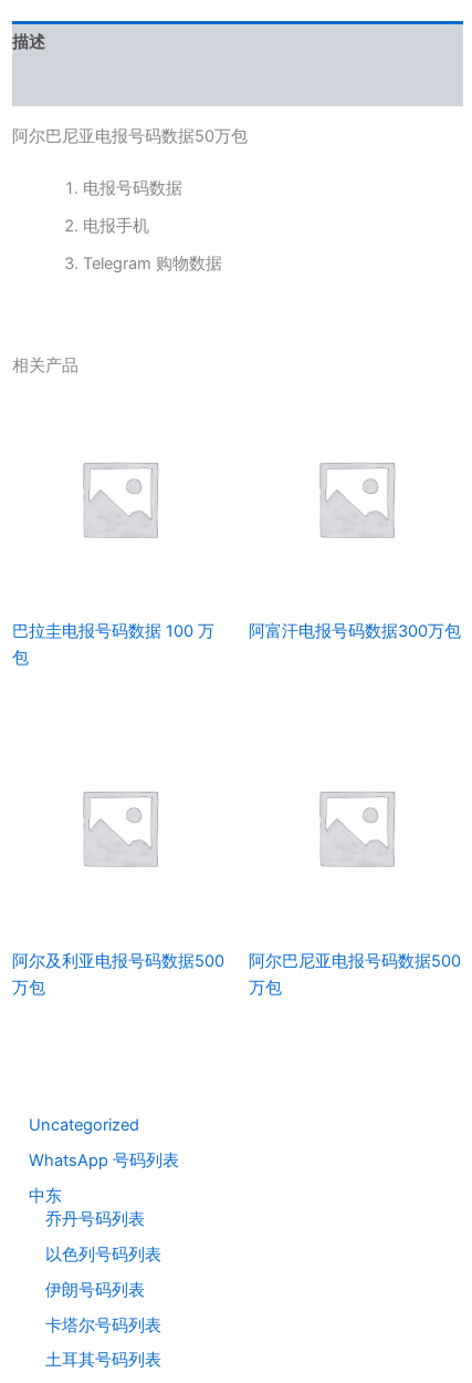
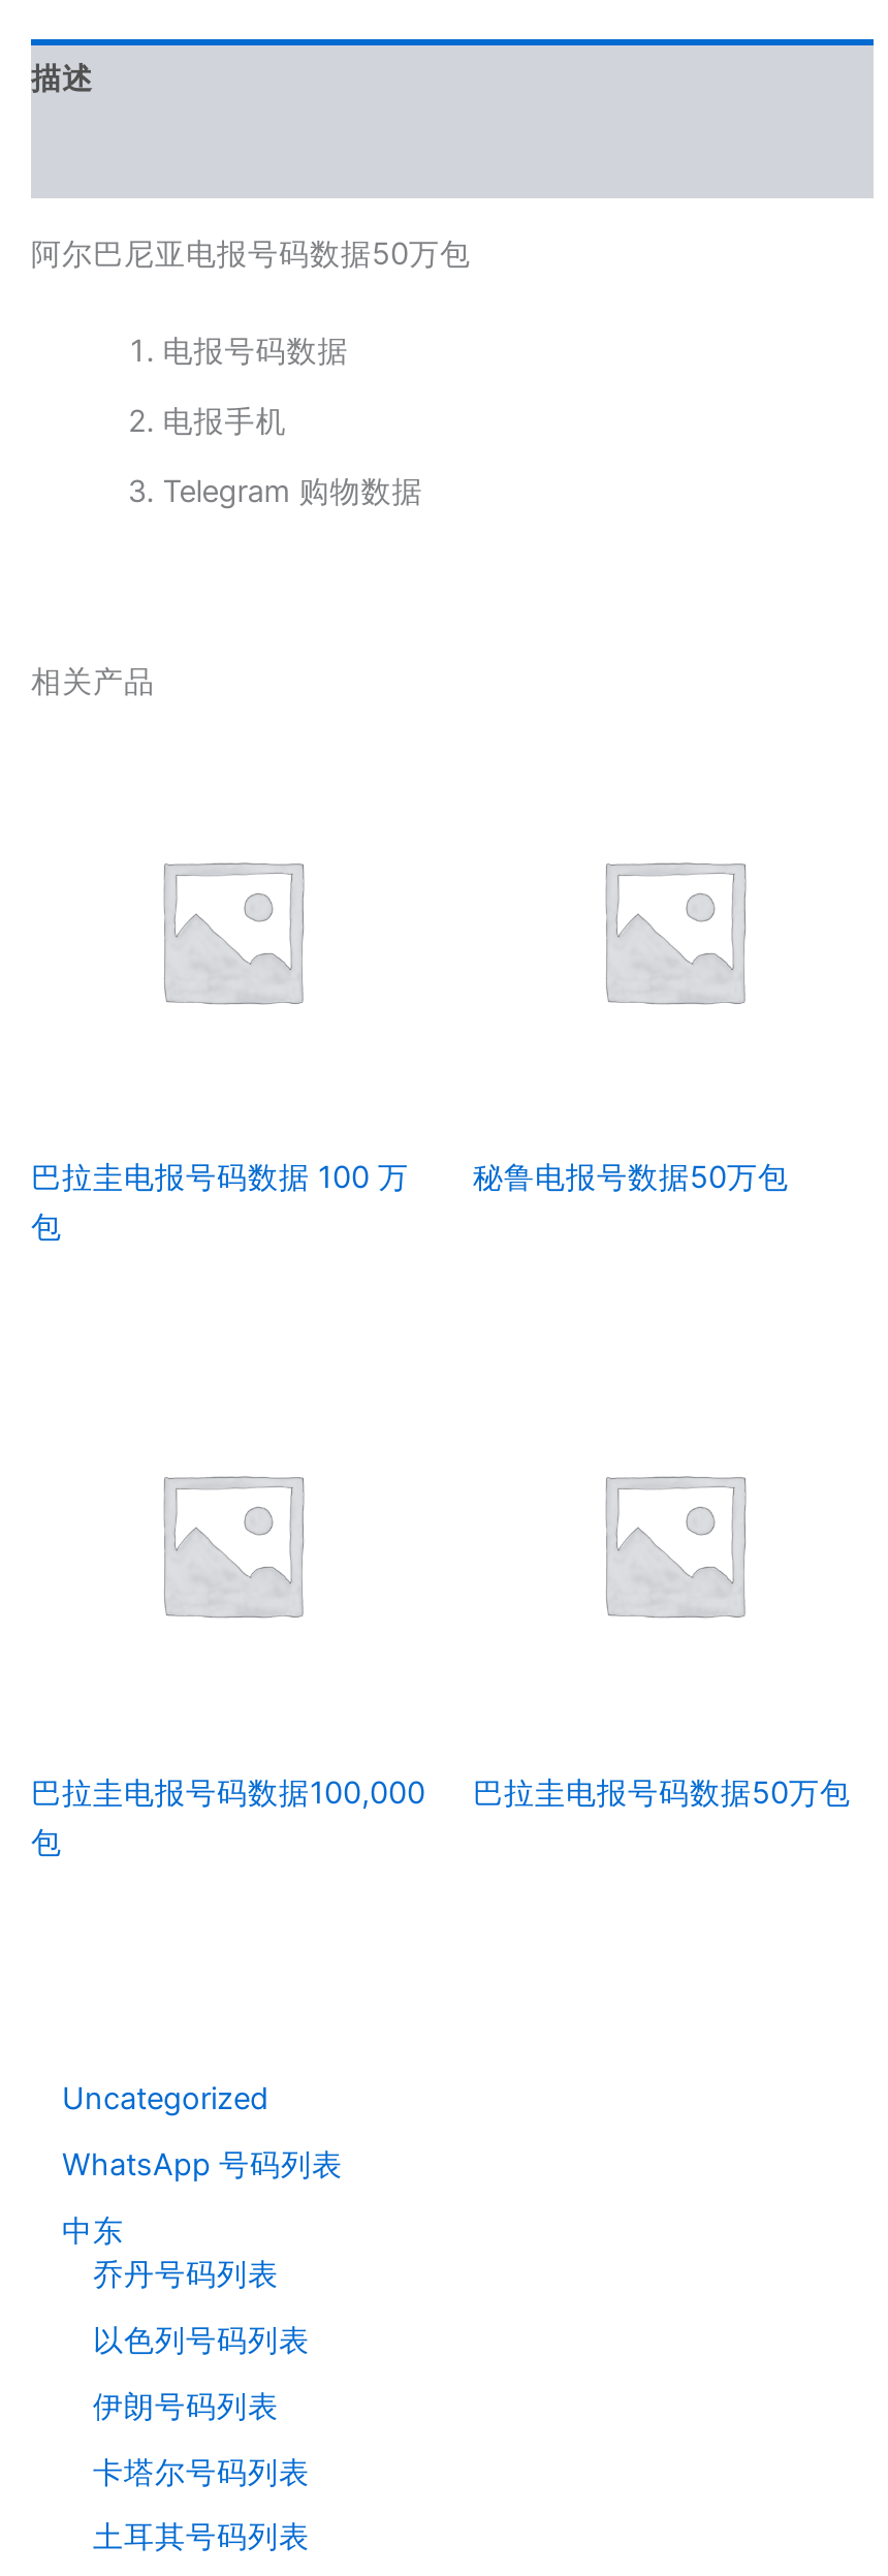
- 阿富汗电报号码数据300万包
+ 秘鲁电报号数据50万包

- 阿尔及利亚电报号码数据500
- 万包
+ 巴拉圭电报号码数据100,000
+ 包

- 阿尔巴尼亚电报号码数据500
- 万包
+ 巴拉圭电报号码数据50万包
